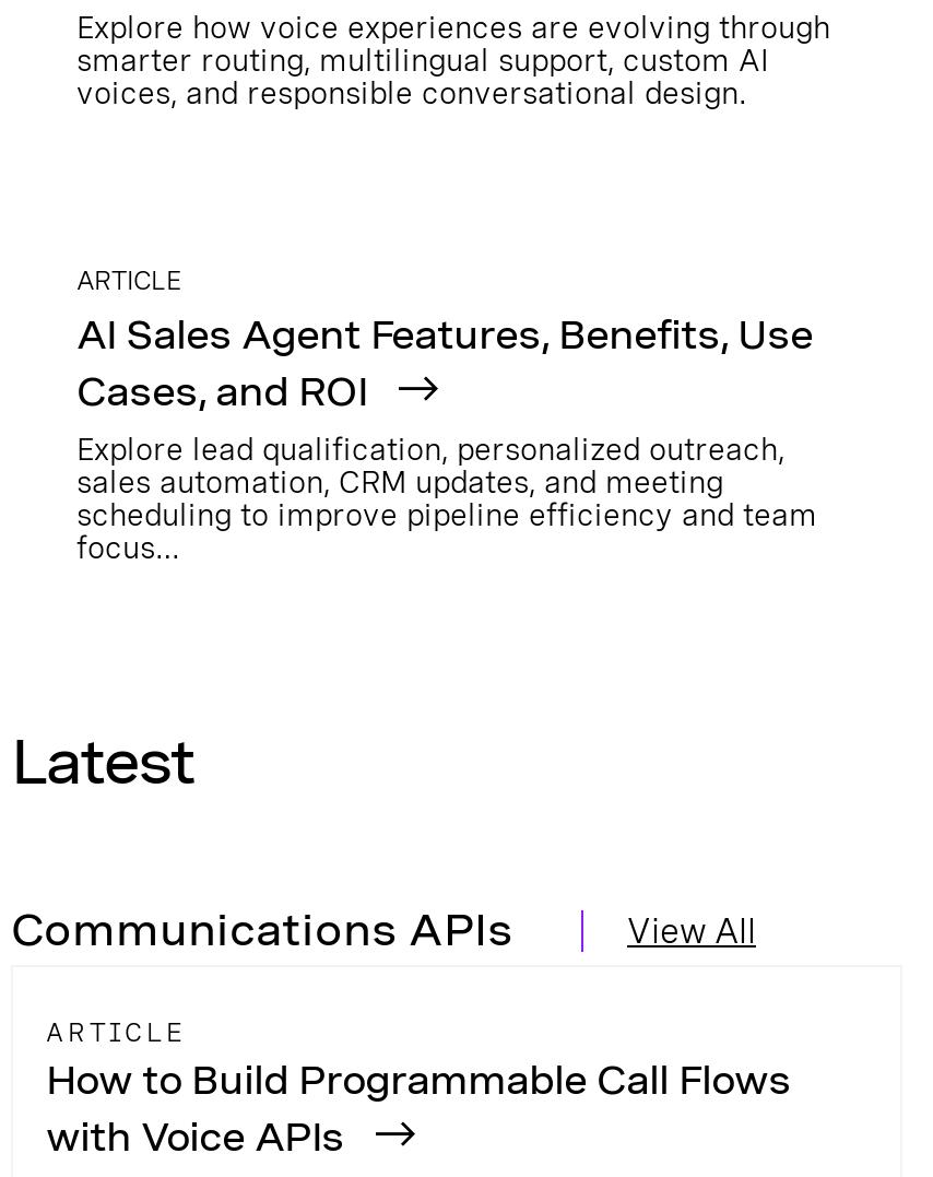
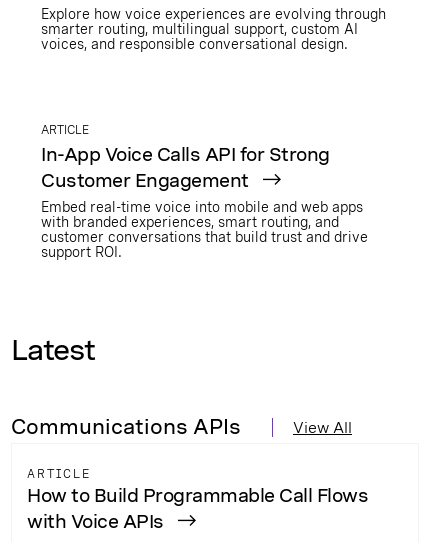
- AI Sales Agent Features, Benefits, Use
- Cases, and ROI
- Explore lead qualification, personalized outreach,
- sales automation, CRM updates, and meeting
- scheduling to improve pipeline efficiency and team
- focus…
+ In-App Voice Calls API for Strong
+ Customer Engagement
+ Embed real-time voice into mobile and web apps
+ with branded experiences, smart routing, and
+ customer conversations that build trust and drive
+ support ROI.
